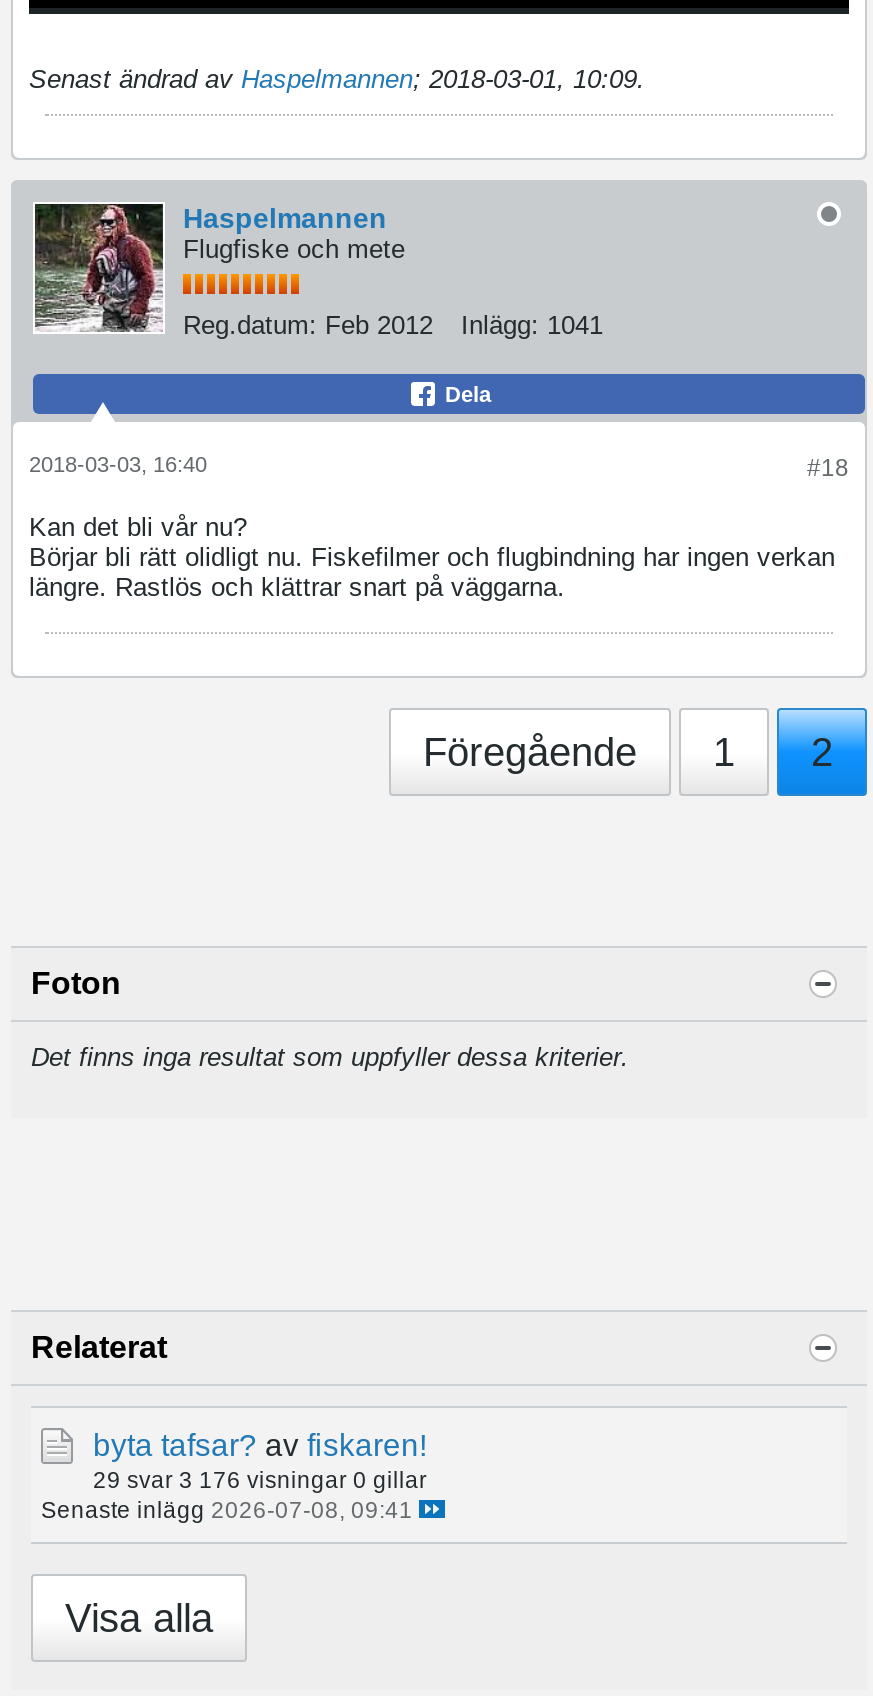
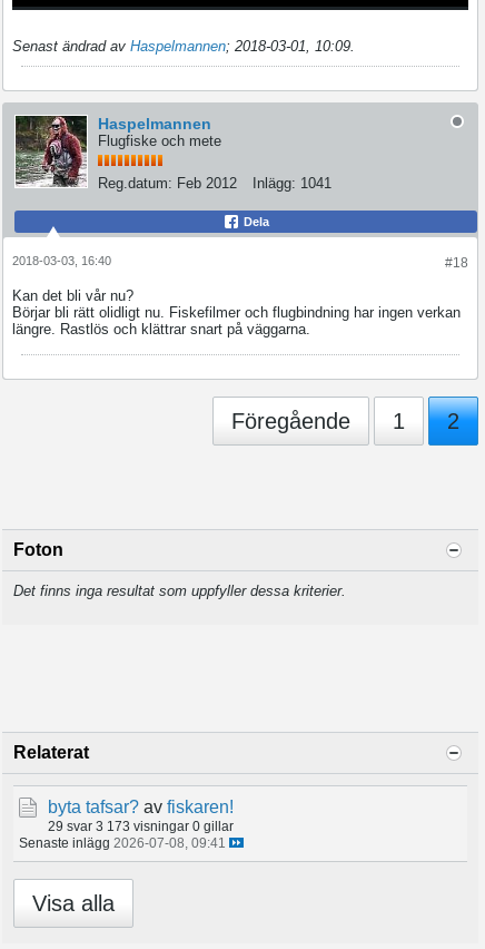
- 29 svar 3 176 visningar 0 gillar
+ 29 svar 3 173 visningar 0 gillar
